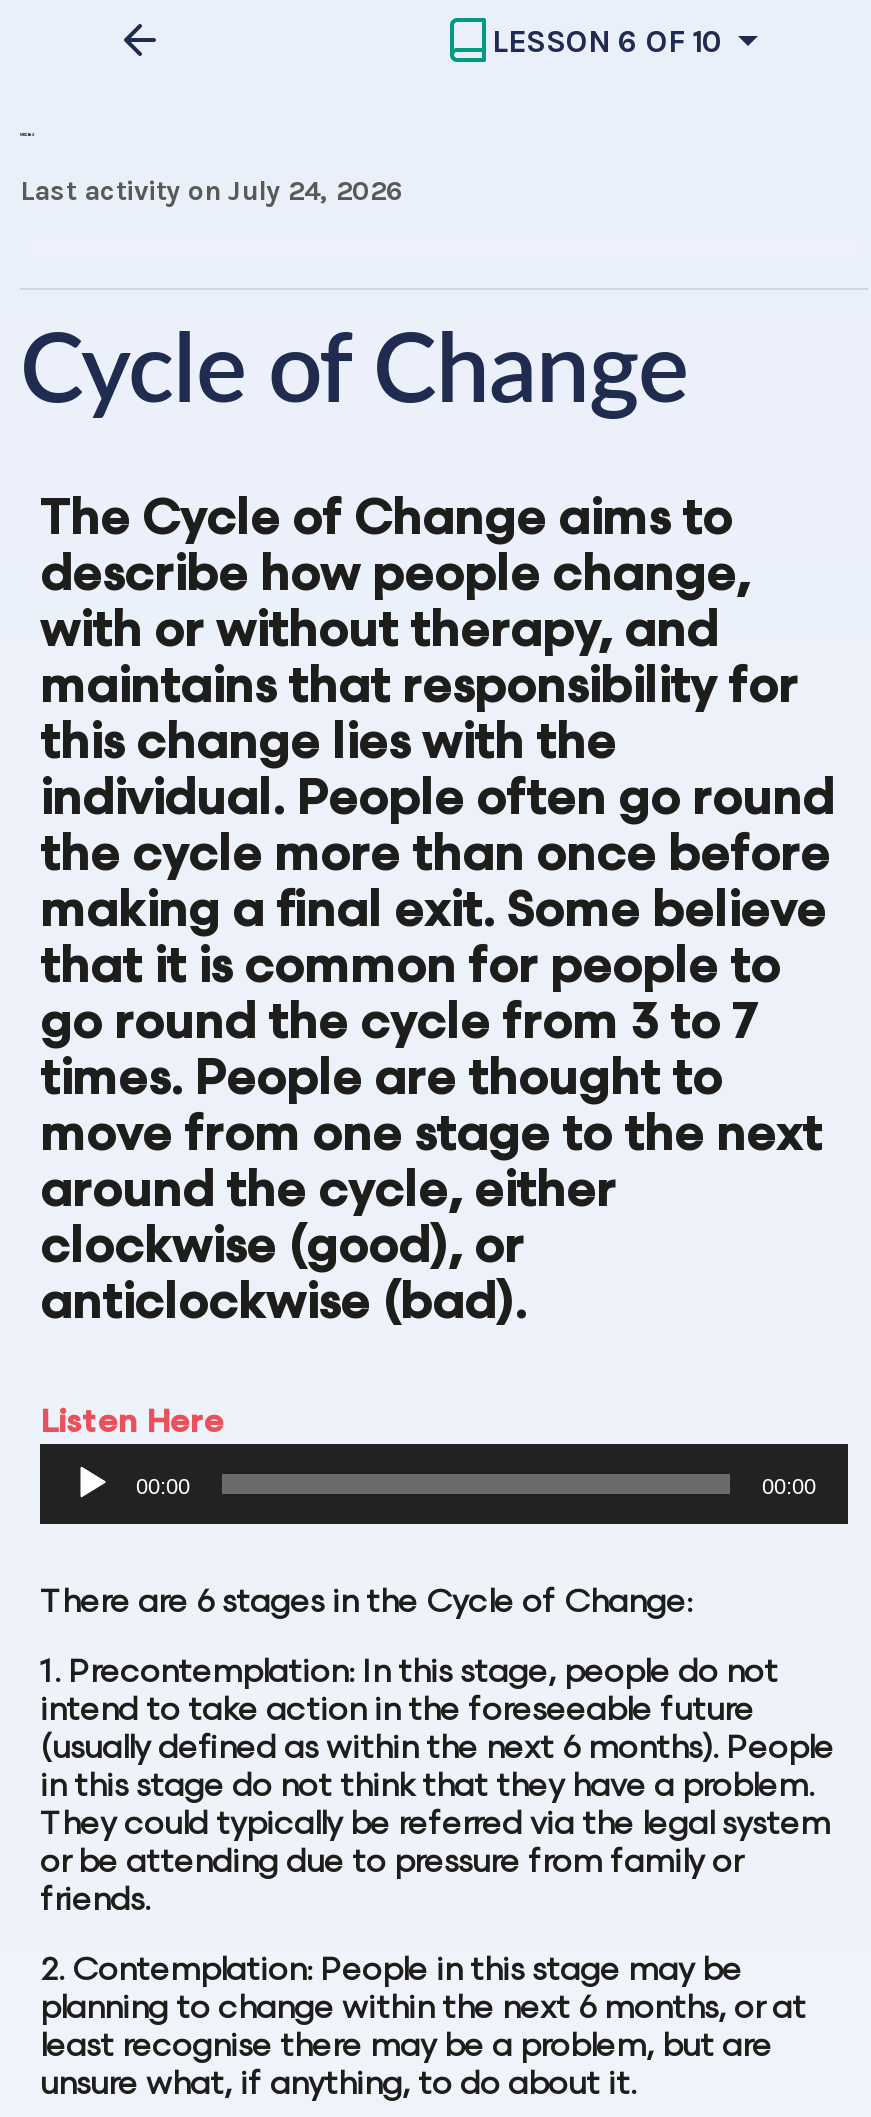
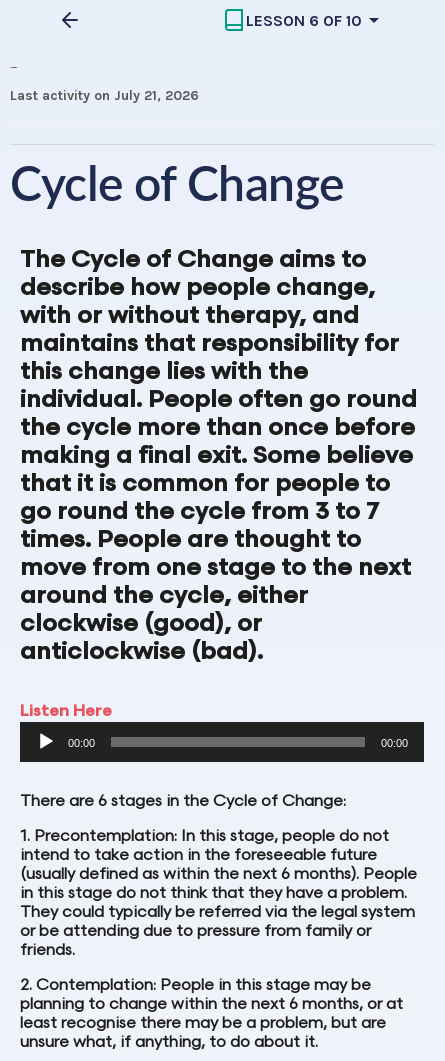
- Last activity on July 24, 2026
+ Last activity on July 21, 2026
